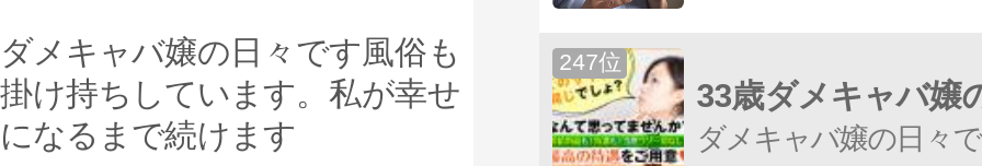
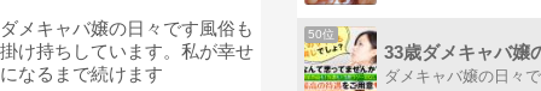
- 247位
+ 50位
